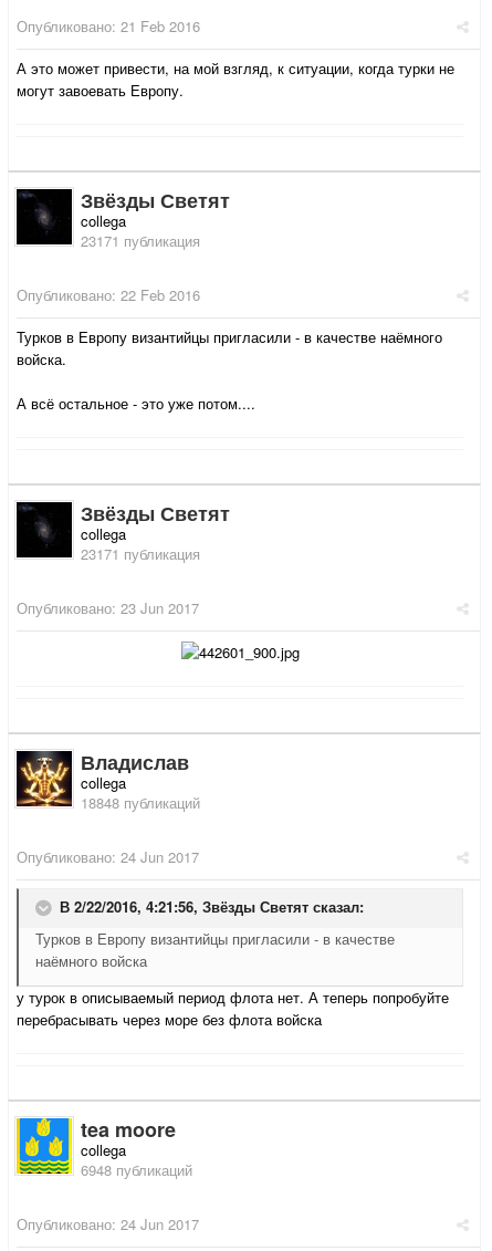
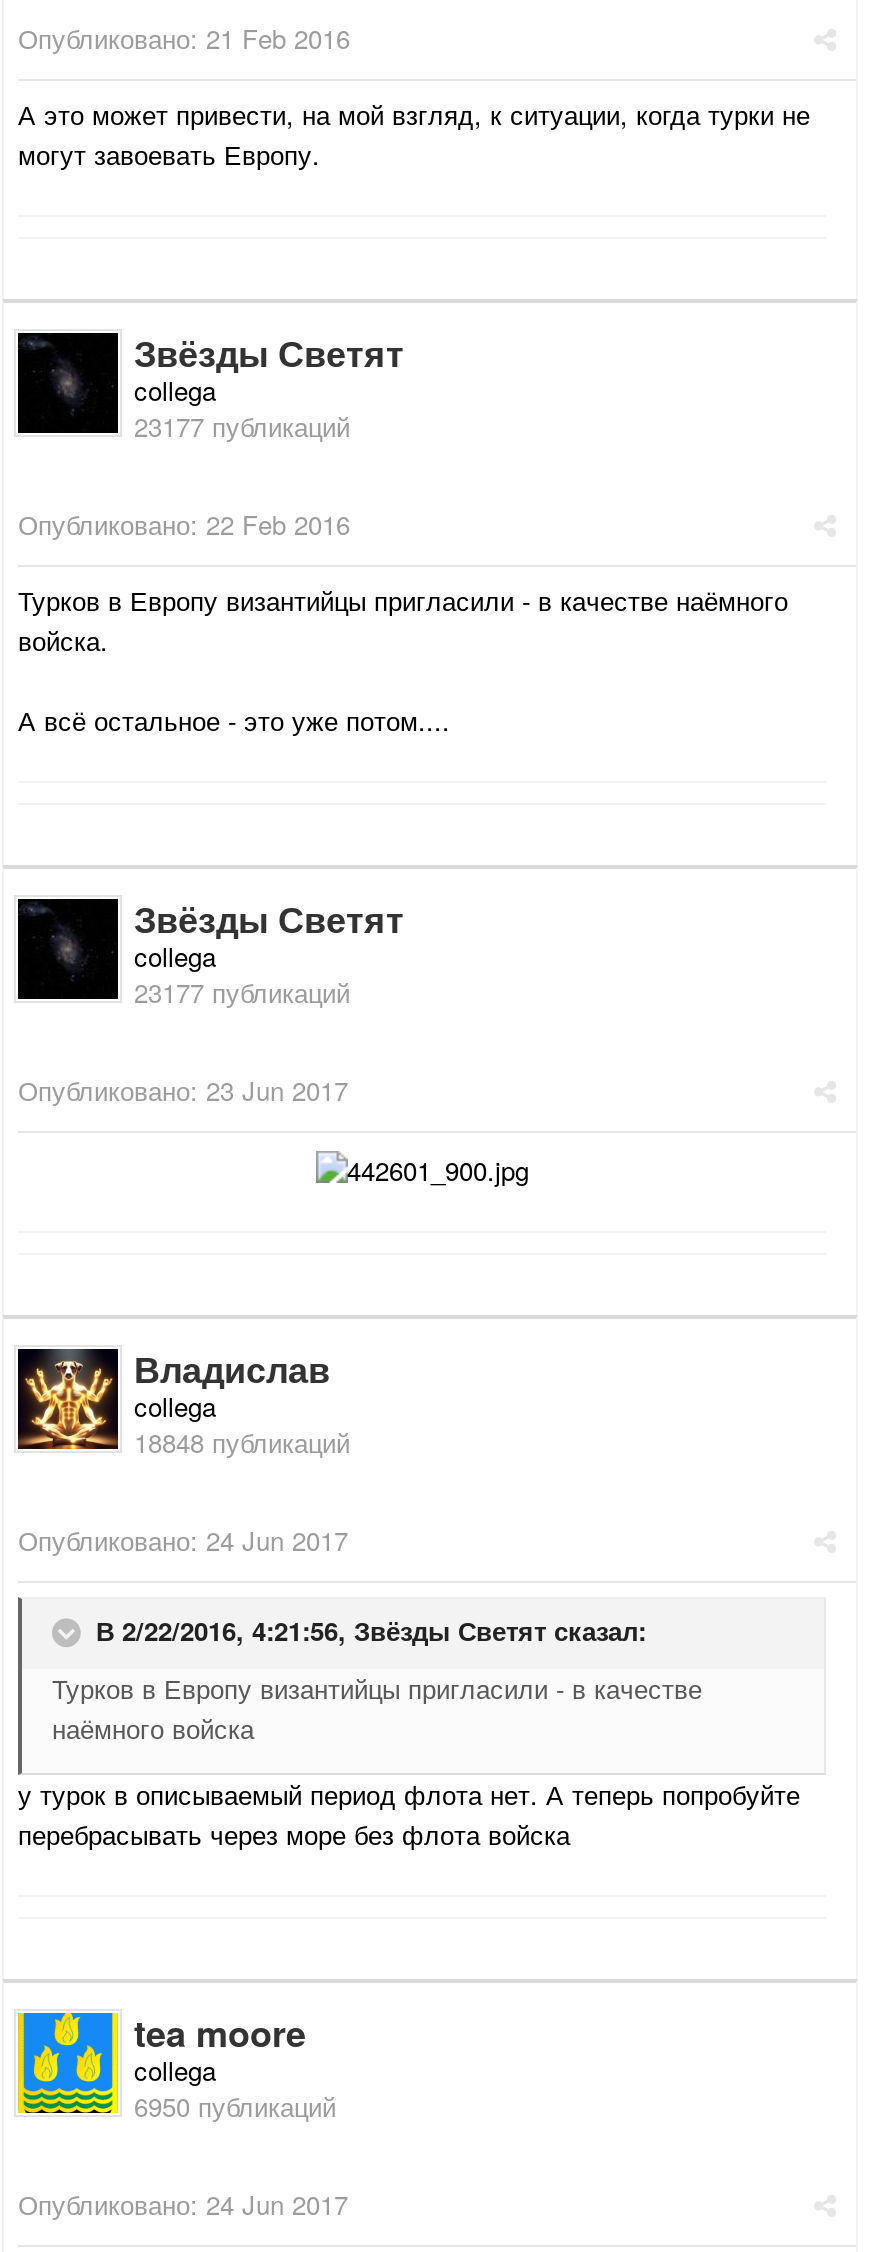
- 23171 публикация
+ 23177 публикаций

- 23171 публикация
+ 23177 публикаций

- 6948 публикаций
+ 6950 публикаций
